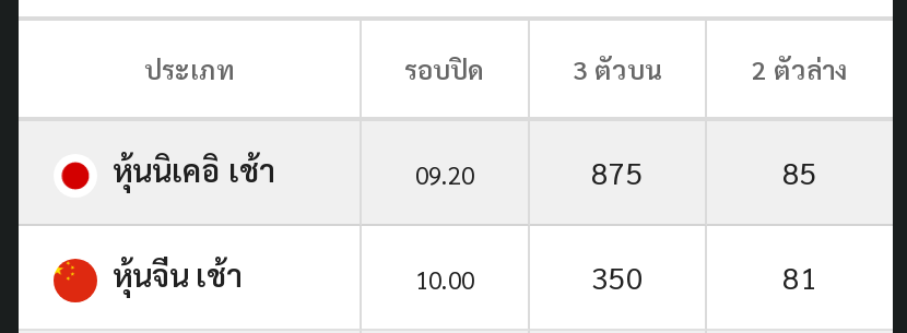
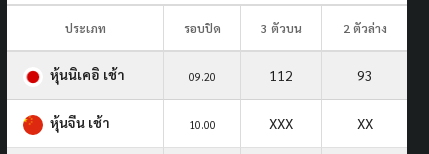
- 875
+ 112

- 85
+ 93

- 350
- 81
+ XXX
+ XX
